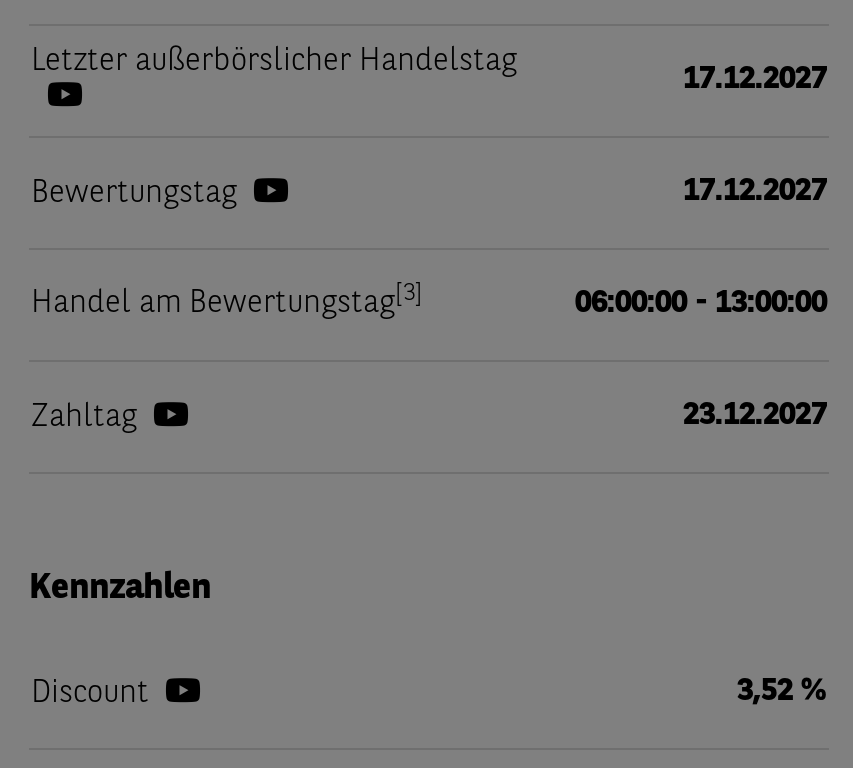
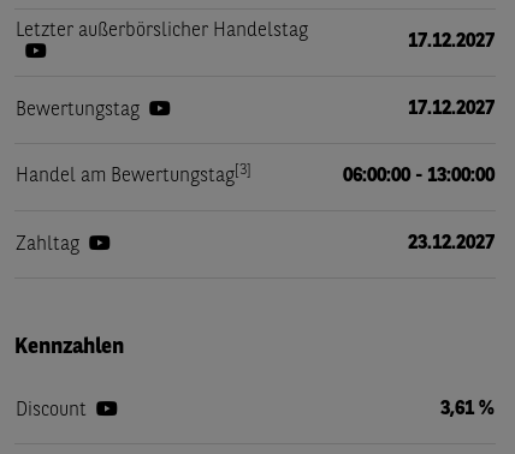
- 3,52 %
+ 3,61 %
